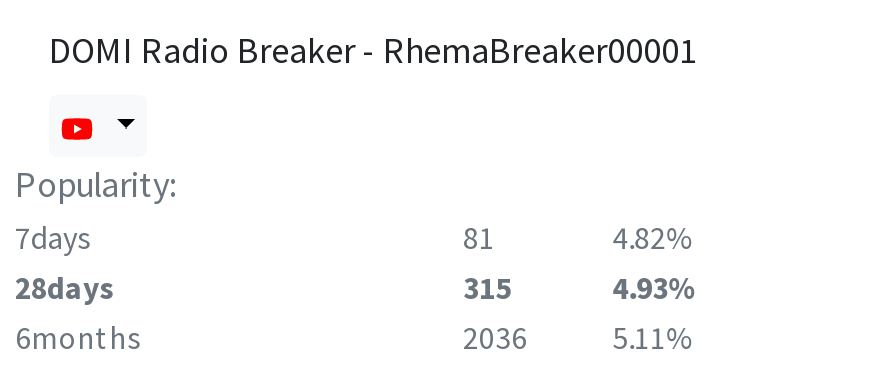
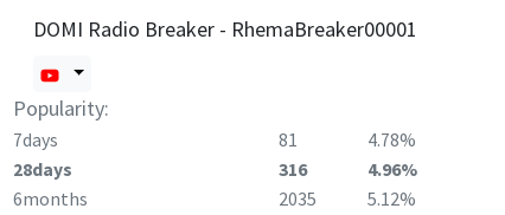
- 4.82%
+ 4.78%

- 315
+ 316

- 4.93%
+ 4.96%

- 2036
+ 2035

- 5.11%
+ 5.12%
